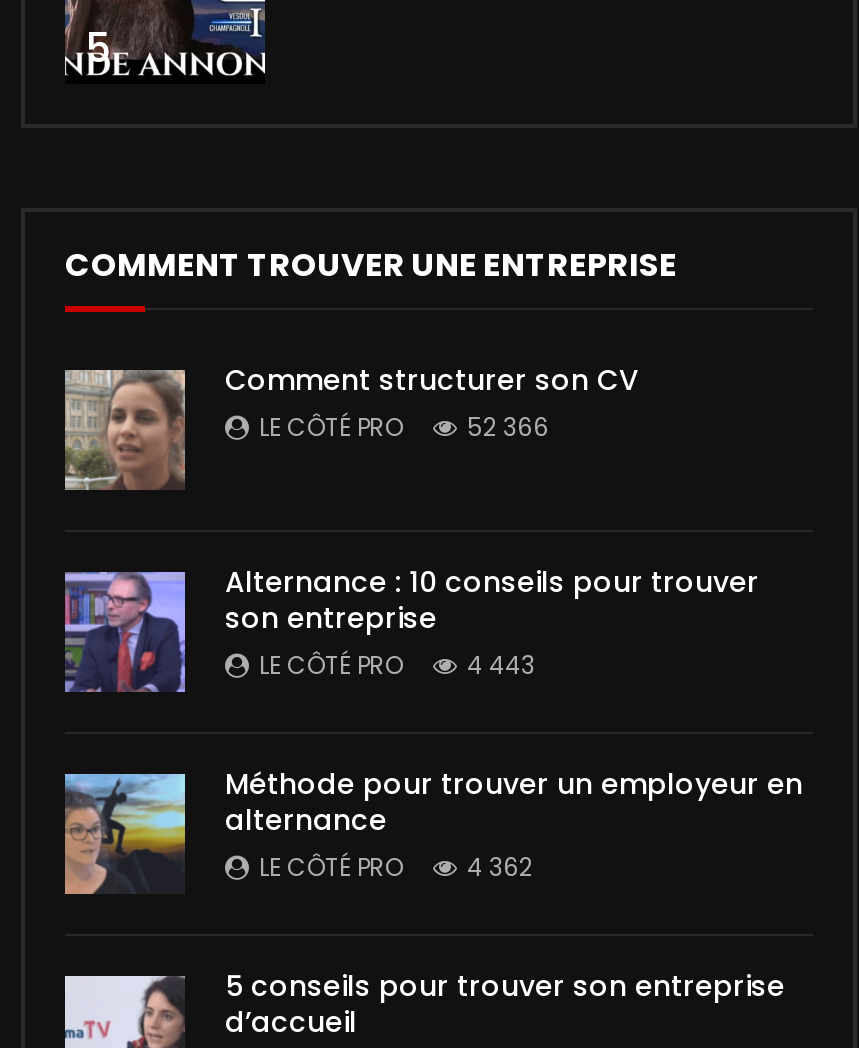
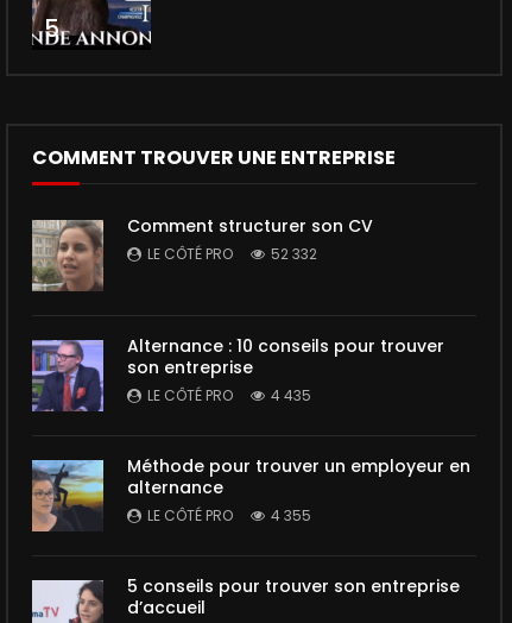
- LE CÔTÉ PRO 52 366
+ LE CÔTÉ PRO 52 332

- LE CÔTÉ PRO 4 443
+ LE CÔTÉ PRO 4 435

- LE CÔTÉ PRO 4 362
+ LE CÔTÉ PRO 4 355
